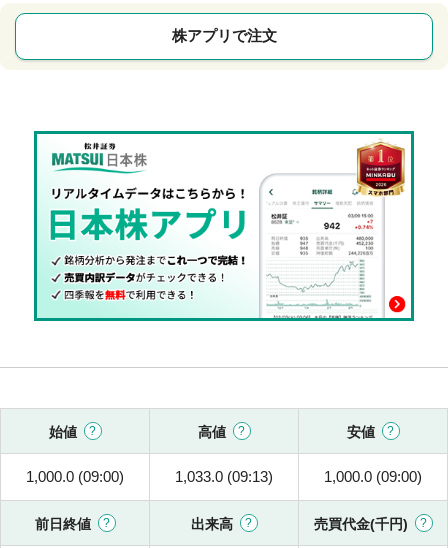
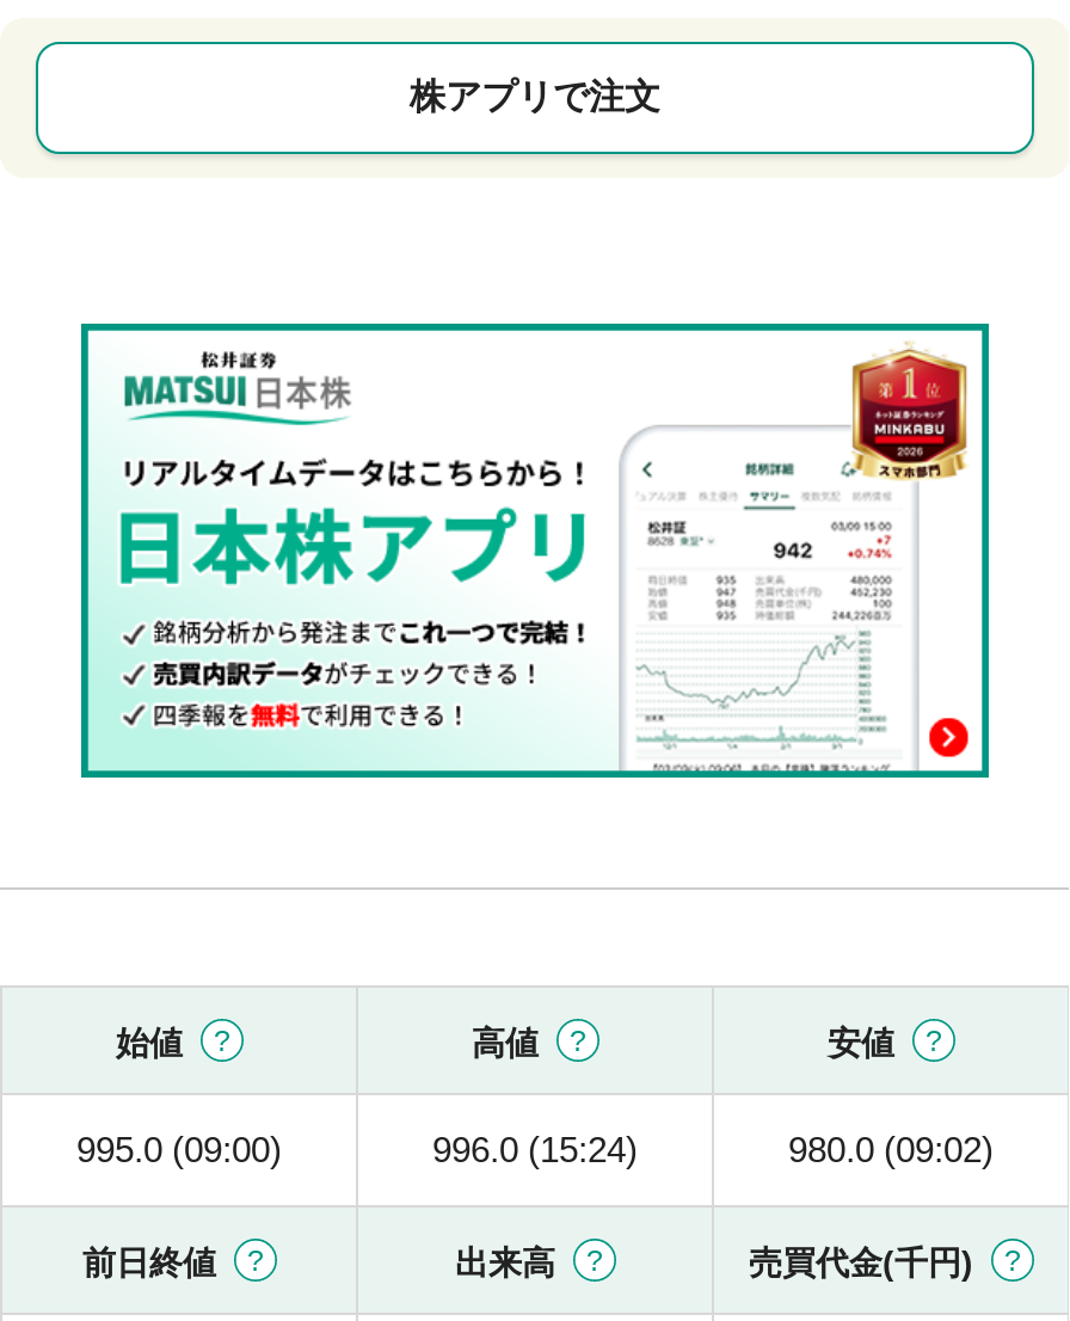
- 1,000.0 (09:00)
+ 995.0 (09:00)

- 1,033.0 (09:13)
+ 996.0 (15:24)

- 1,000.0 (09:00)
+ 980.0 (09:02)
